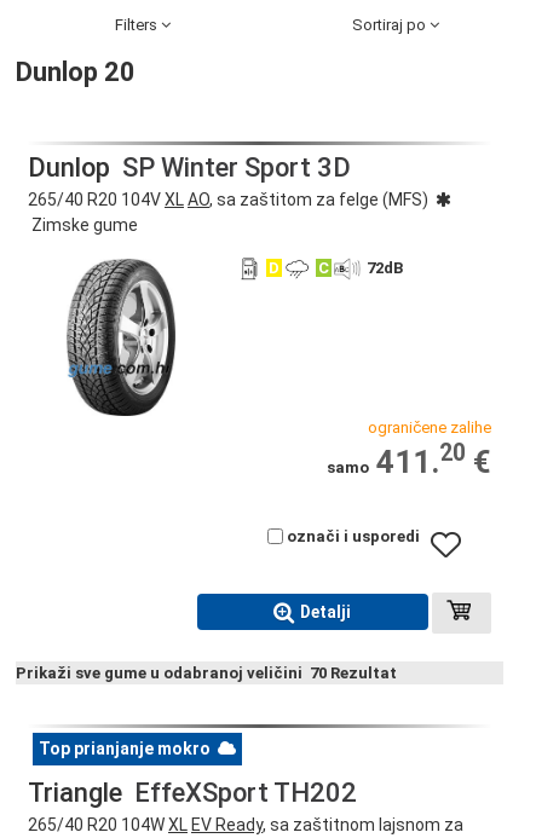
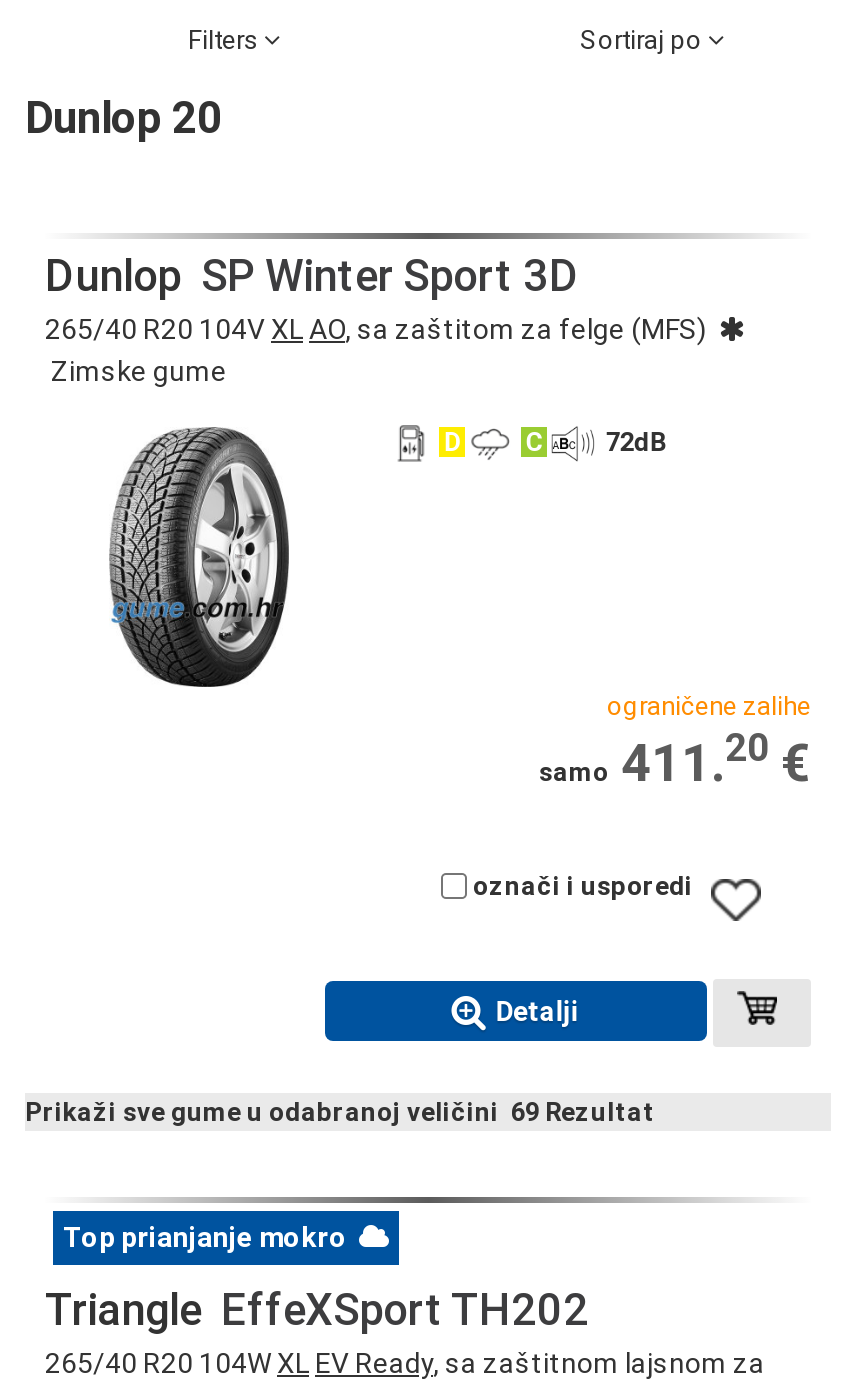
- Prikaži sve gume u odabranoj veličini 70 Rezultat
+ Prikaži sve gume u odabranoj veličini 69 Rezultat
